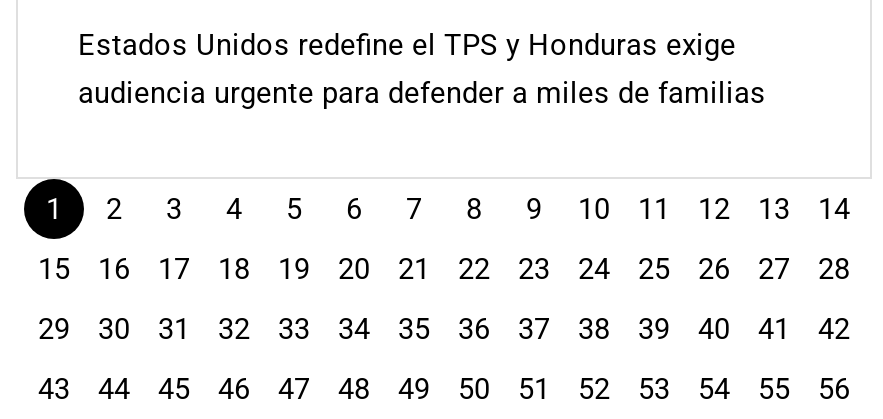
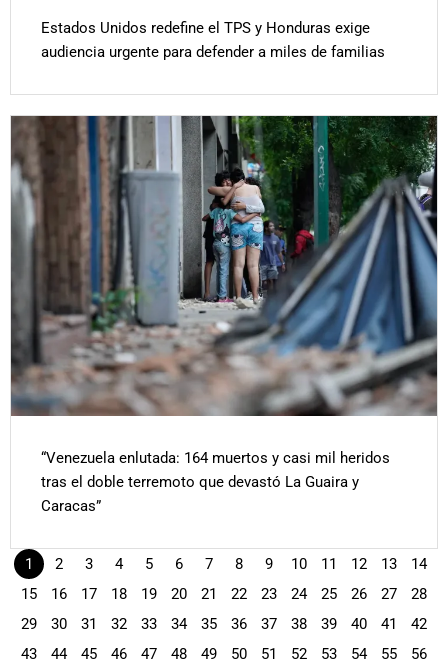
+ [image]
+ “Venezuela enlutada: 164 muertos y casi mil heridos
+ tras el doble terremoto que devastó La Guaira y
+ Caracas”
